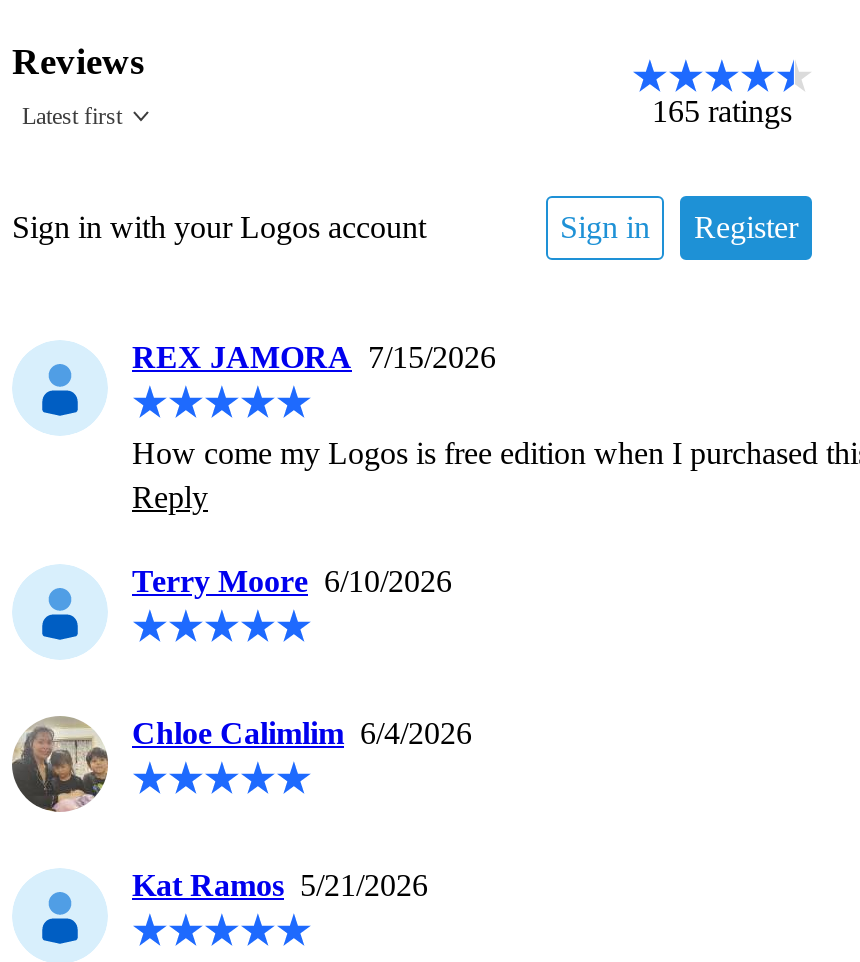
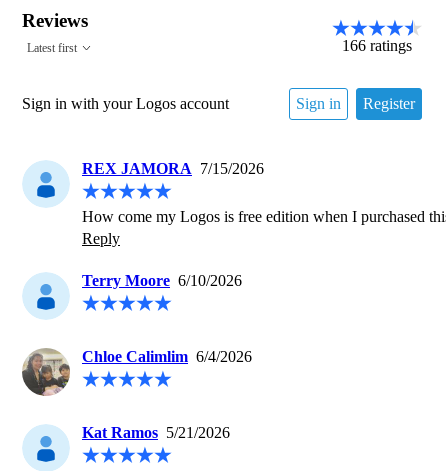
- 165 ratings
+ 166 ratings
